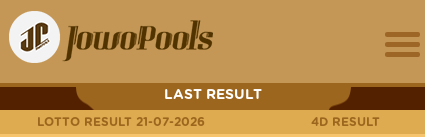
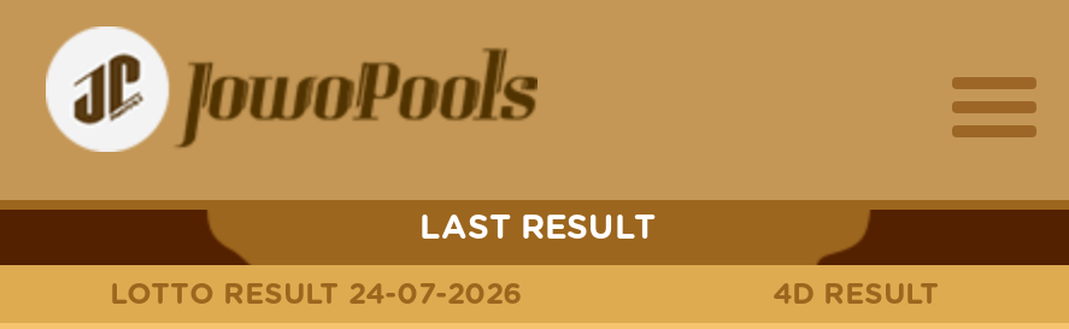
- LOTTO RESULT 21-07-2026
+ LOTTO RESULT 24-07-2026
